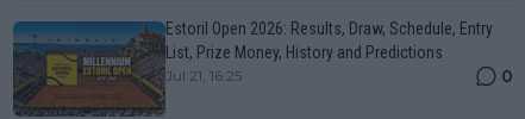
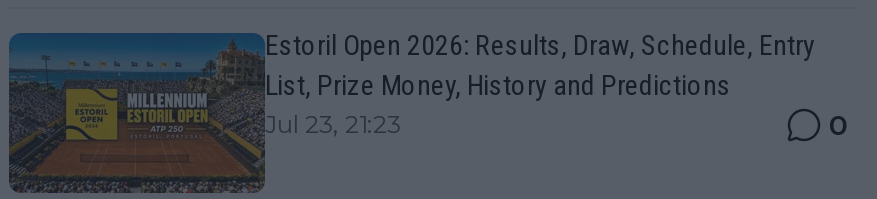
- Jul 21, 16:25
+ Jul 23, 21:23
